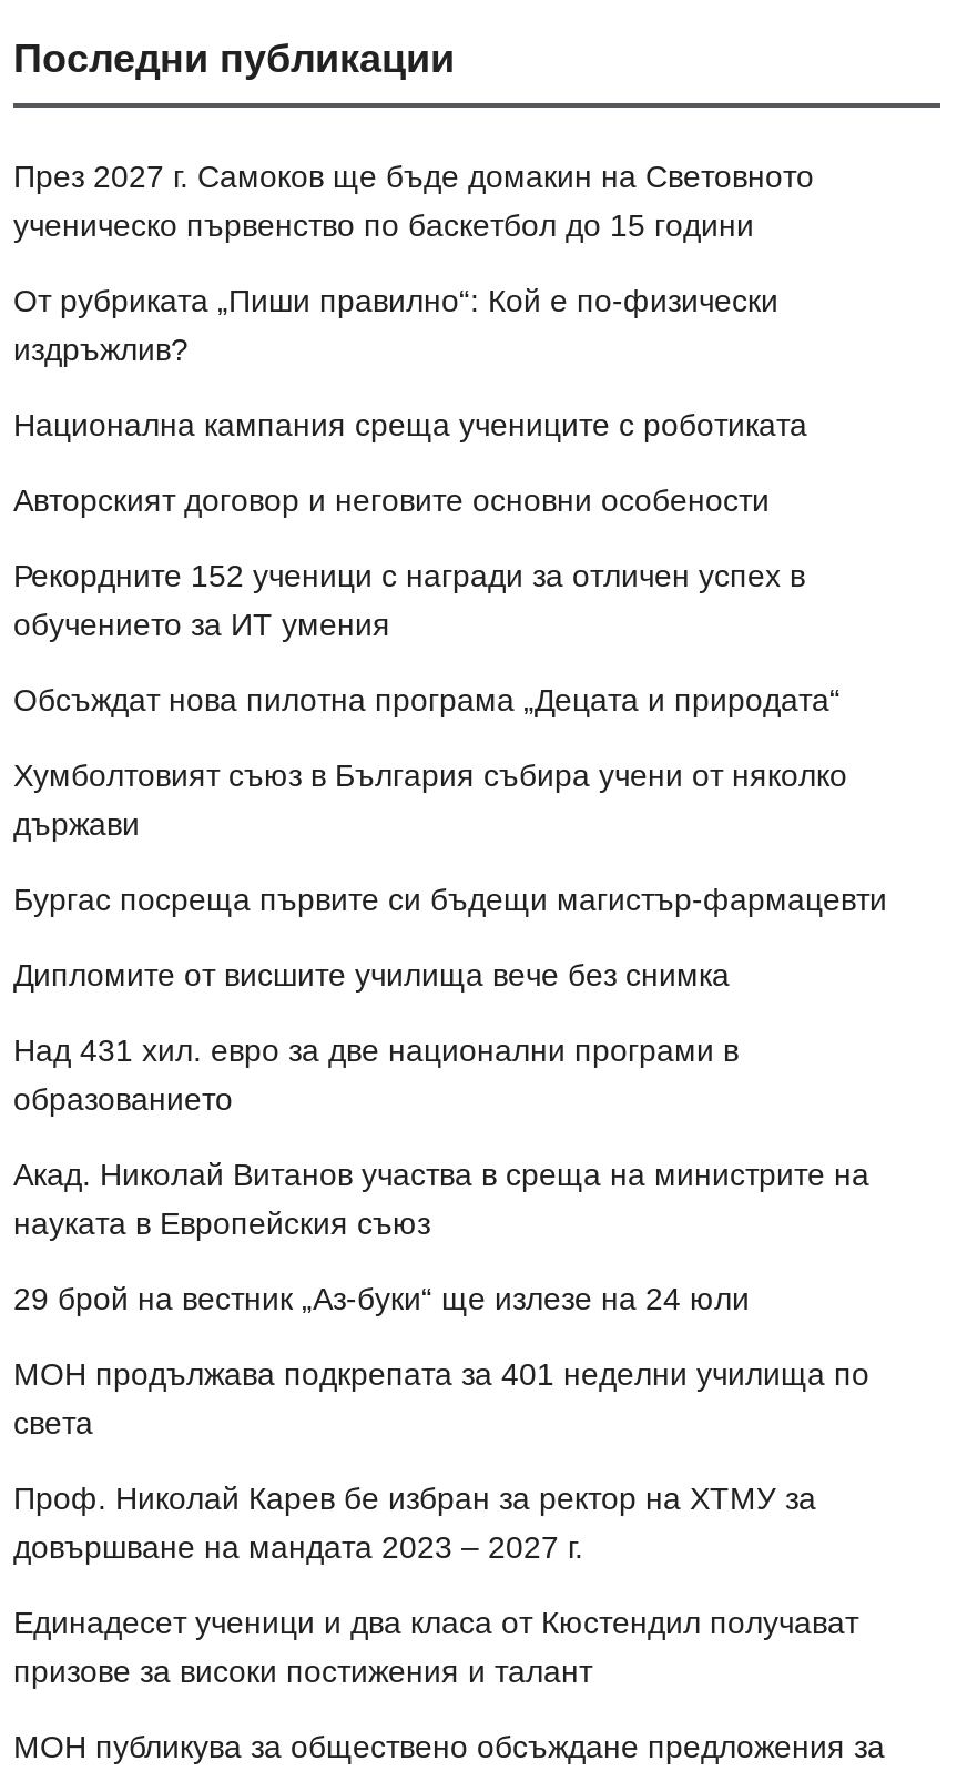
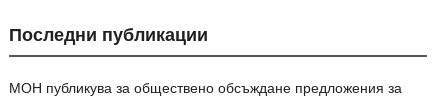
- През 2027 г. Самоков ще бъде домакин на Световното
- ученическо първенство по баскетбол до 15 години
- От рубриката „Пиши правилно“: Кой е по-физически
- издръжлив?
- Национална кампания среща учениците с роботиката
- Авторският договор и неговите основни особености
- Рекордните 152 ученици с награди за отличен успех в
- обучението за ИТ умения
- Обсъждат нова пилотна програма „Децата и природата“
- Хумболтовият съюз в България събира учени от няколко
- държави
- Бургас посреща първите си бъдещи магистър-фармацевти
- Дипломите от висшите училища вече без снимка
- Над 431 хил. евро за две национални програми в
- образованието
- Акад. Николай Витанов участва в среща на министрите на
- науката в Европейския съюз
- 29 брой на вестник „Аз-буки“ ще излезе на 24 юли
- МОН продължава подкрепата за 401 неделни училища по
- света
- Проф. Николай Карев бе избран за ректор на ХТМУ за
- довършване на мандата 2023 – 2027 г.
- Единадесет ученици и два класа от Кюстендил получават
- призове за високи постижения и талант
